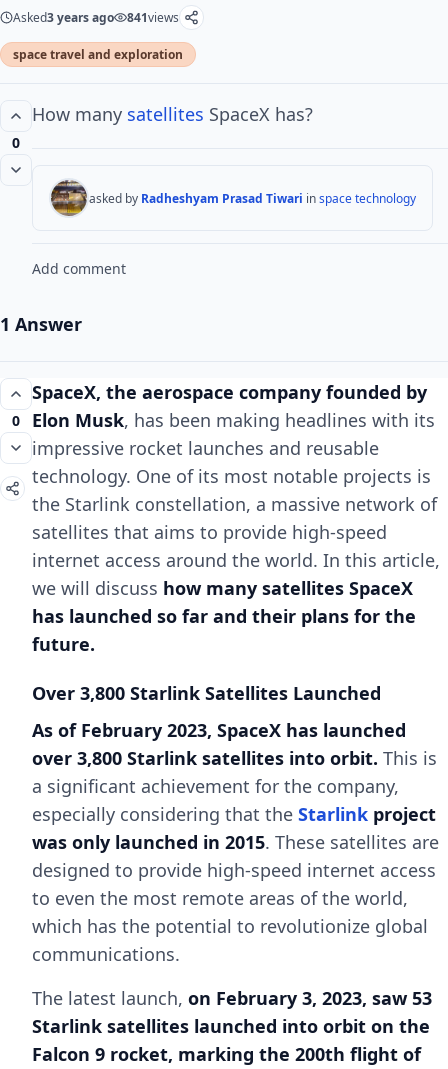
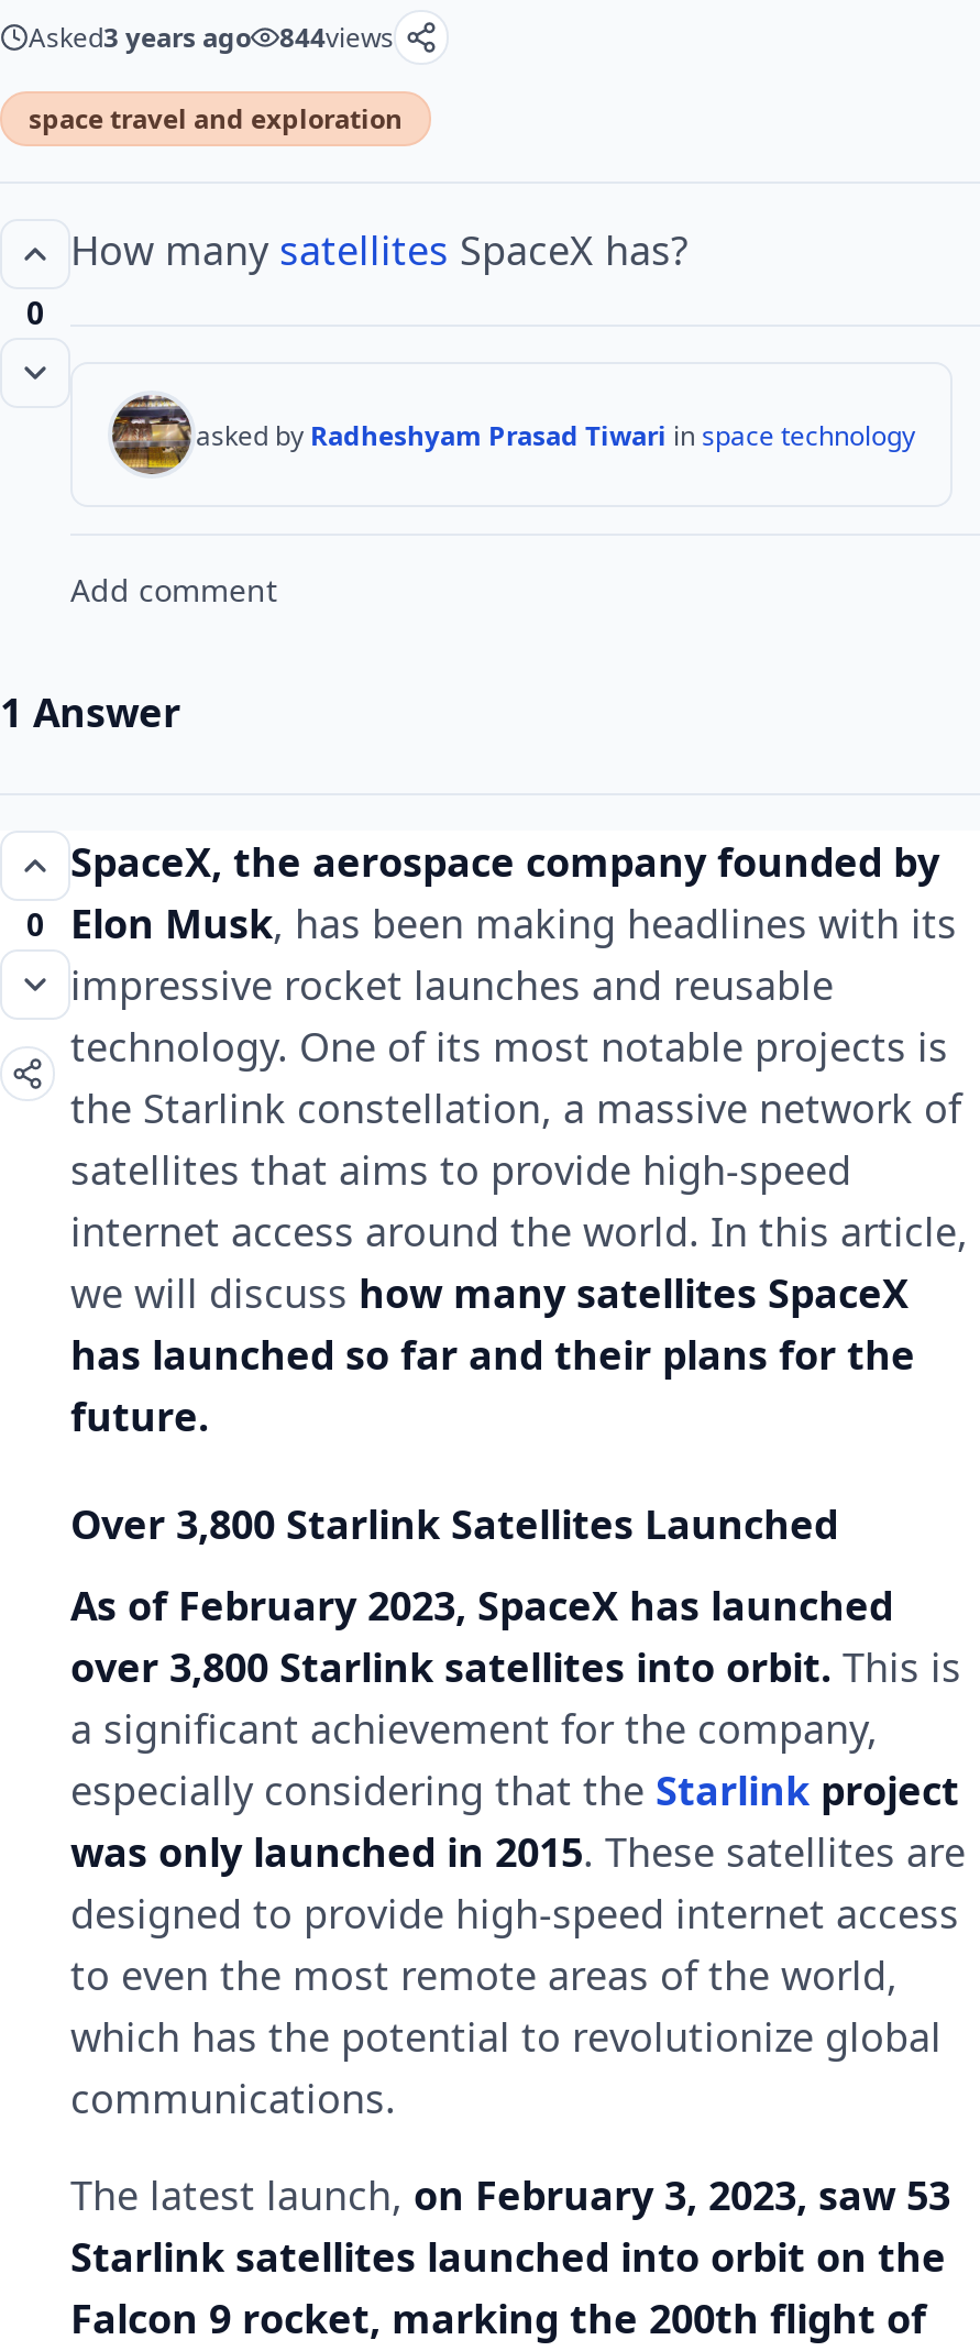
- Asked3 years ago 841views
+ Asked3 years ago 844views
